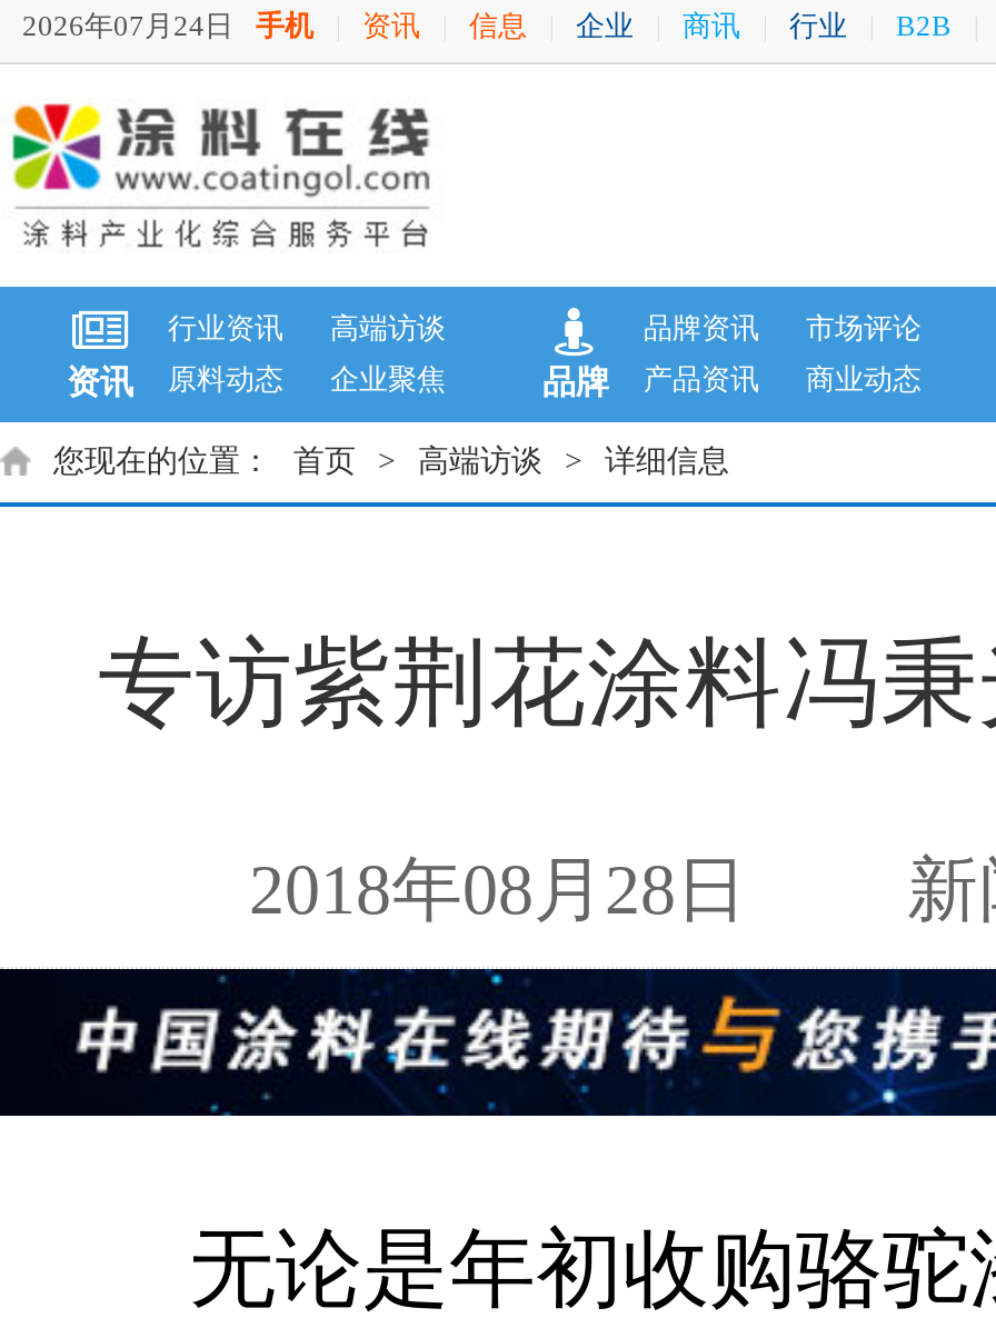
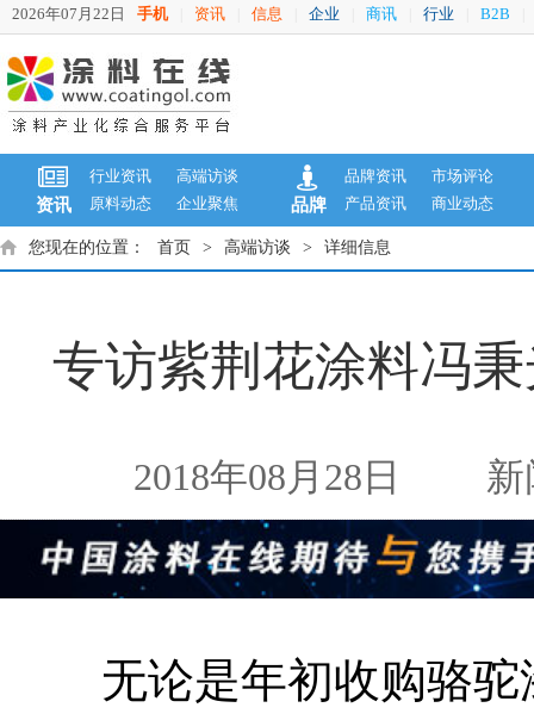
- 2026年07月24日 手机 资讯 信息 企业 商讯 行业 B2B
+ 2026年07月22日 手机 资讯 信息 企业 商讯 行业 B2B
